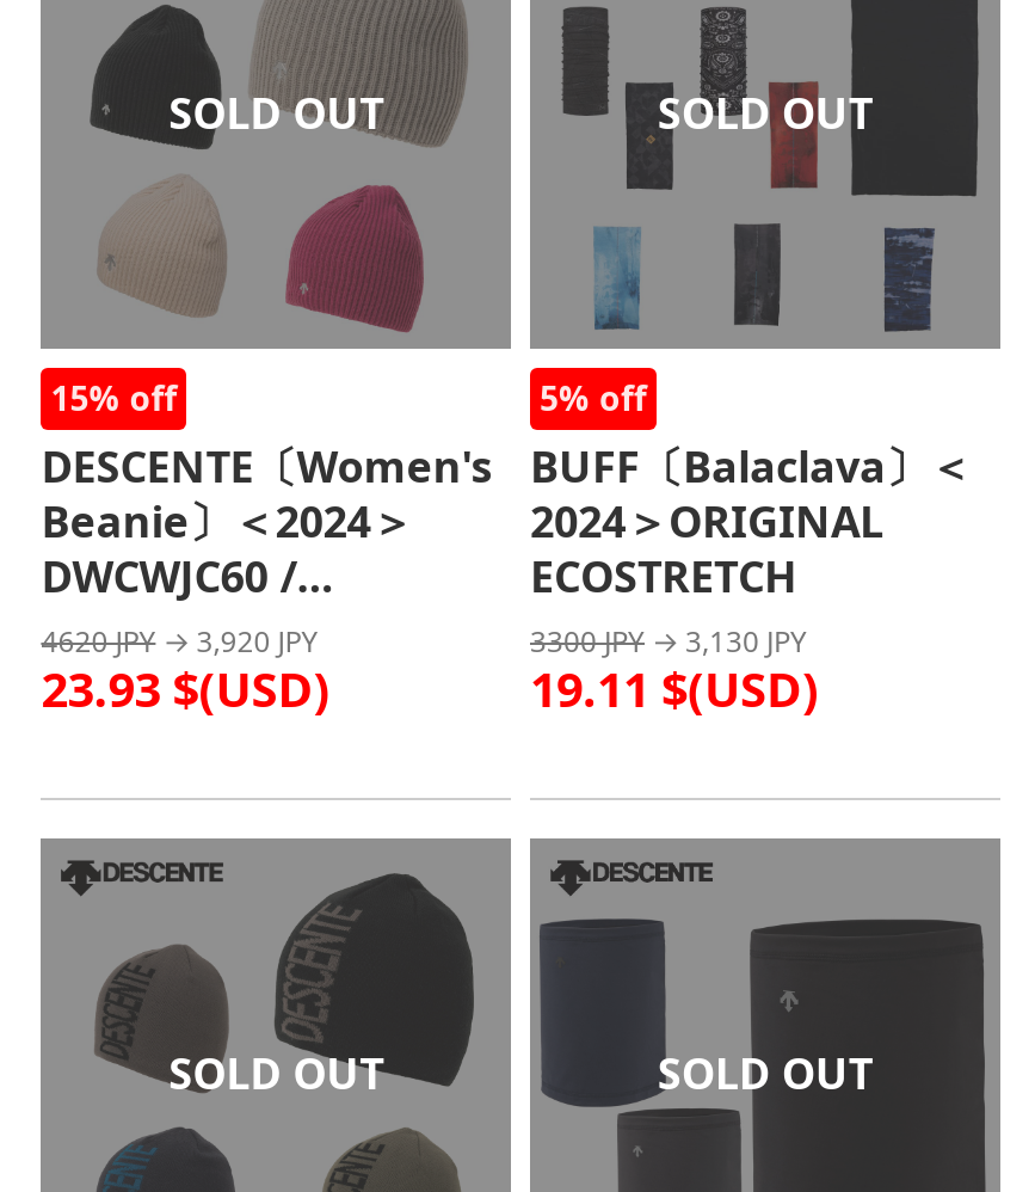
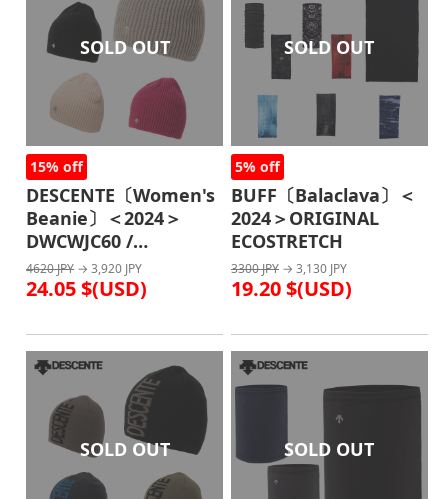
- 23.93 $(USD)
+ 24.05 $(USD)

- 19.11 $(USD)
+ 19.20 $(USD)
